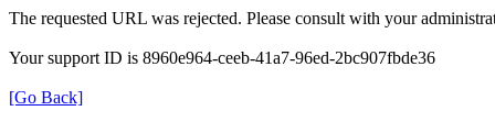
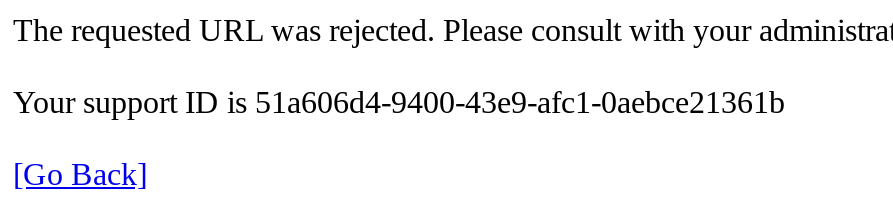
- Your support ID is 8960e964-ceeb-41a7-96ed-2bc907fbde36
+ Your support ID is 51a606d4-9400-43e9-afc1-0aebce21361b
